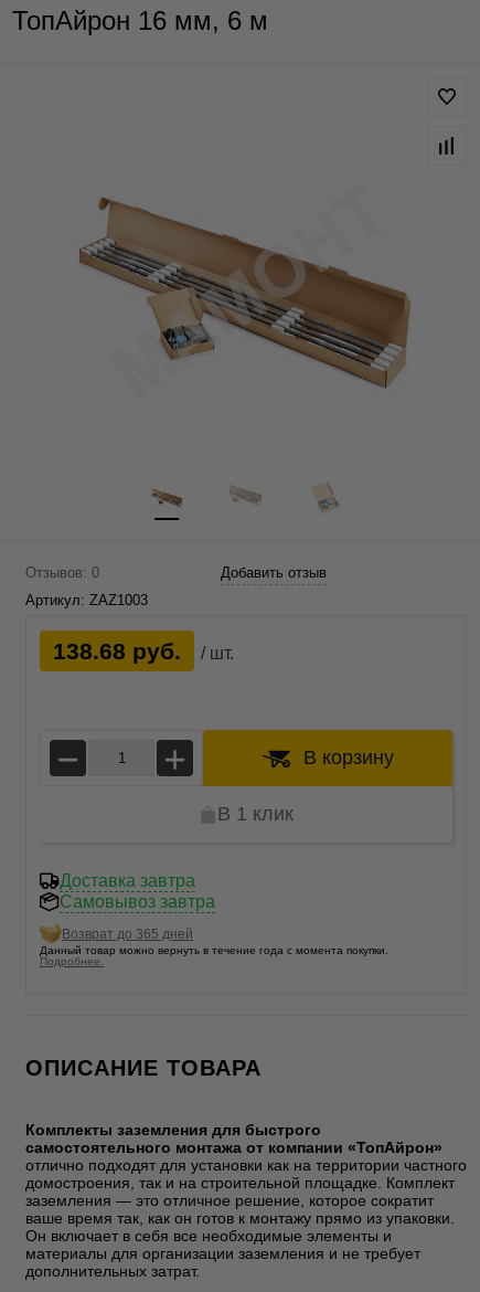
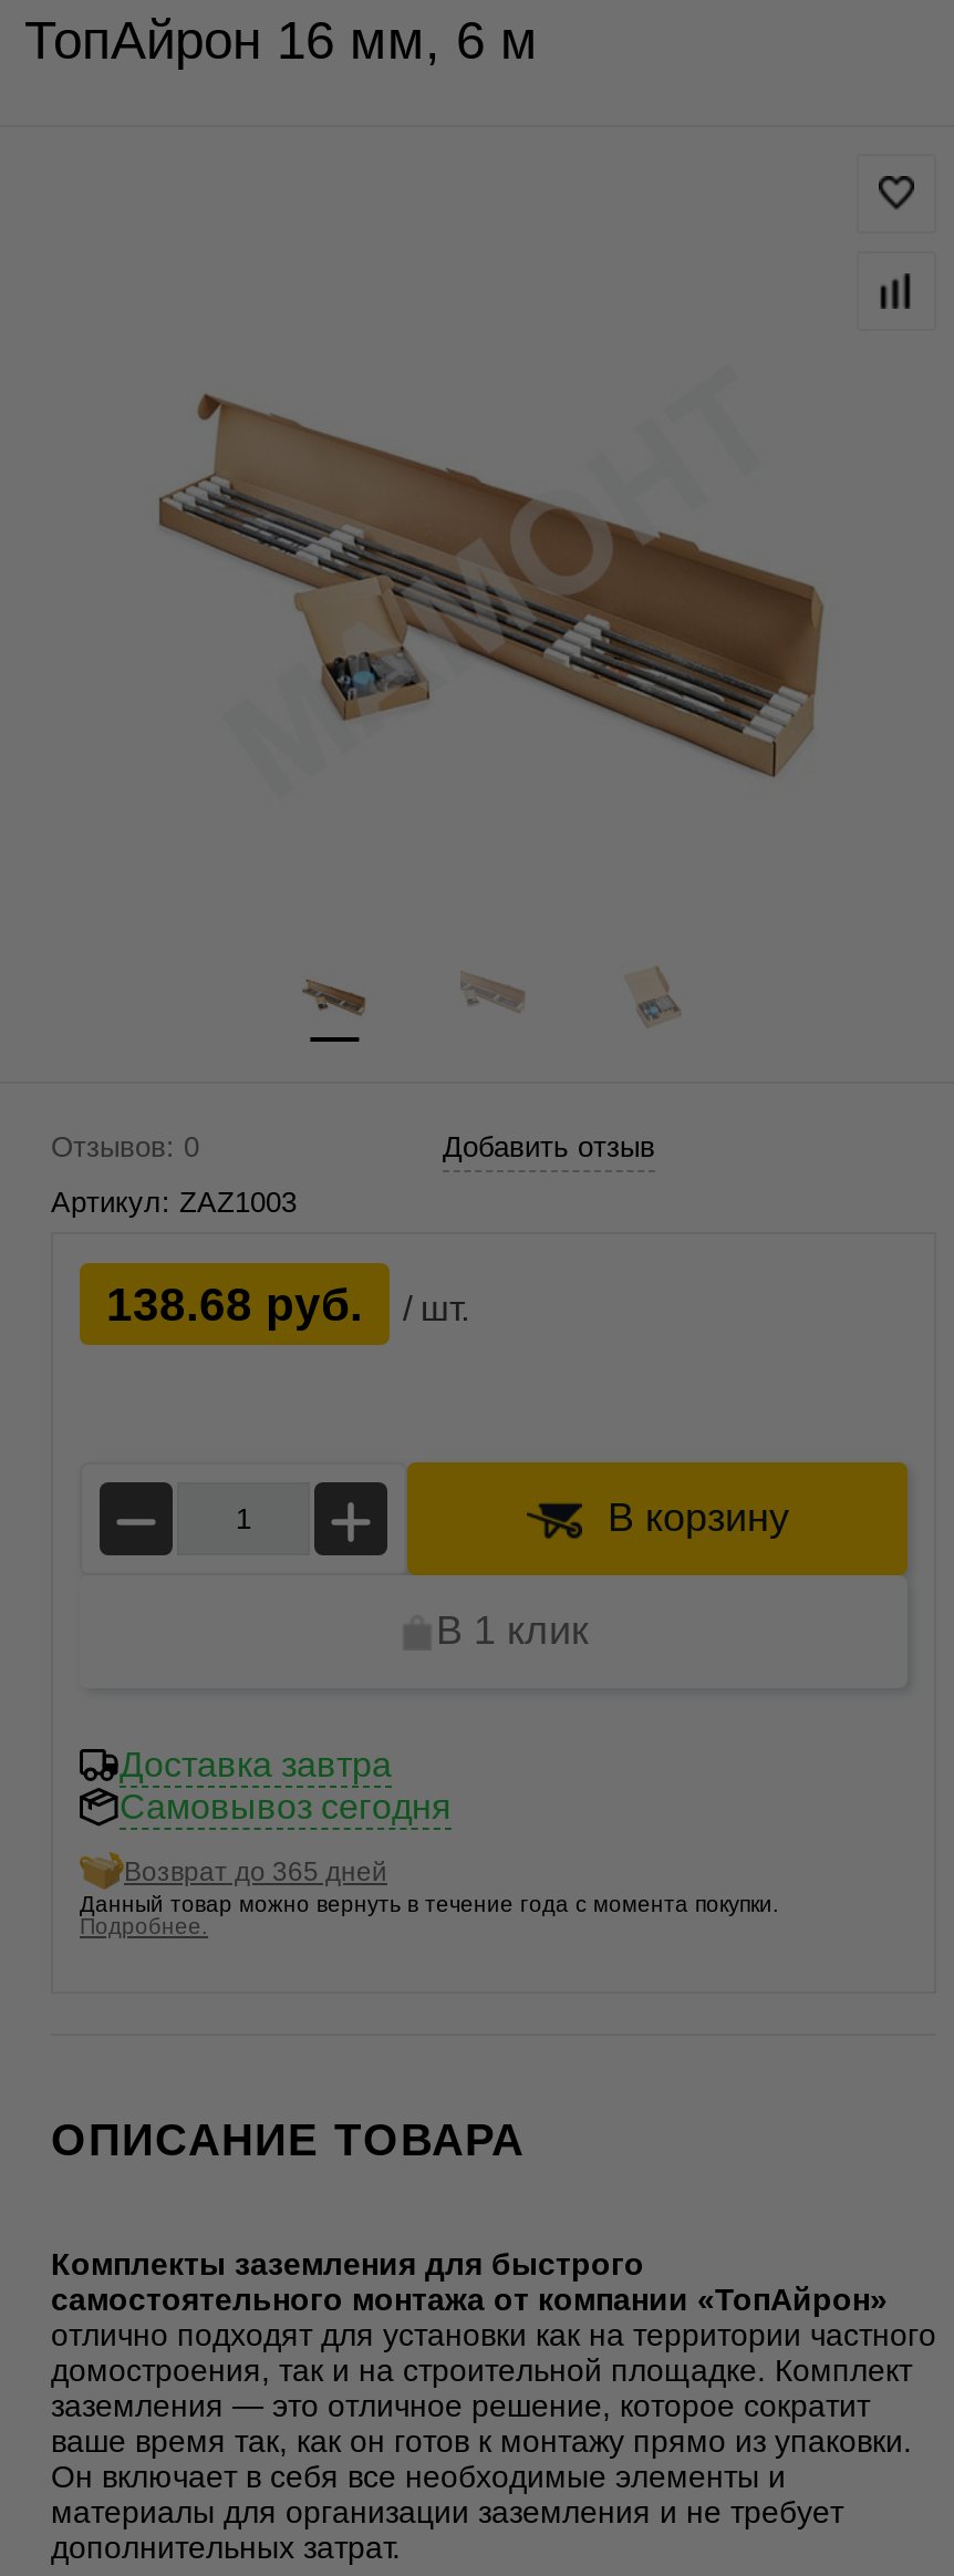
- Самовывоз завтра
+ Самовывоз сегодня
